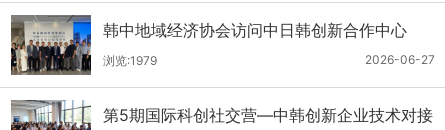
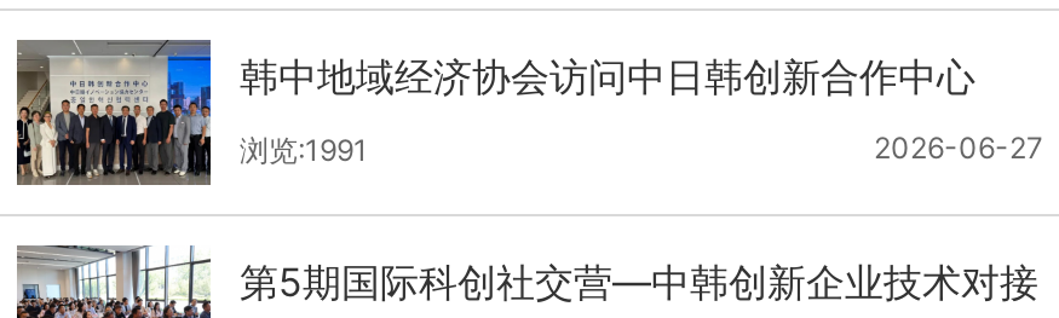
- 浏览:1979
+ 浏览:1991
